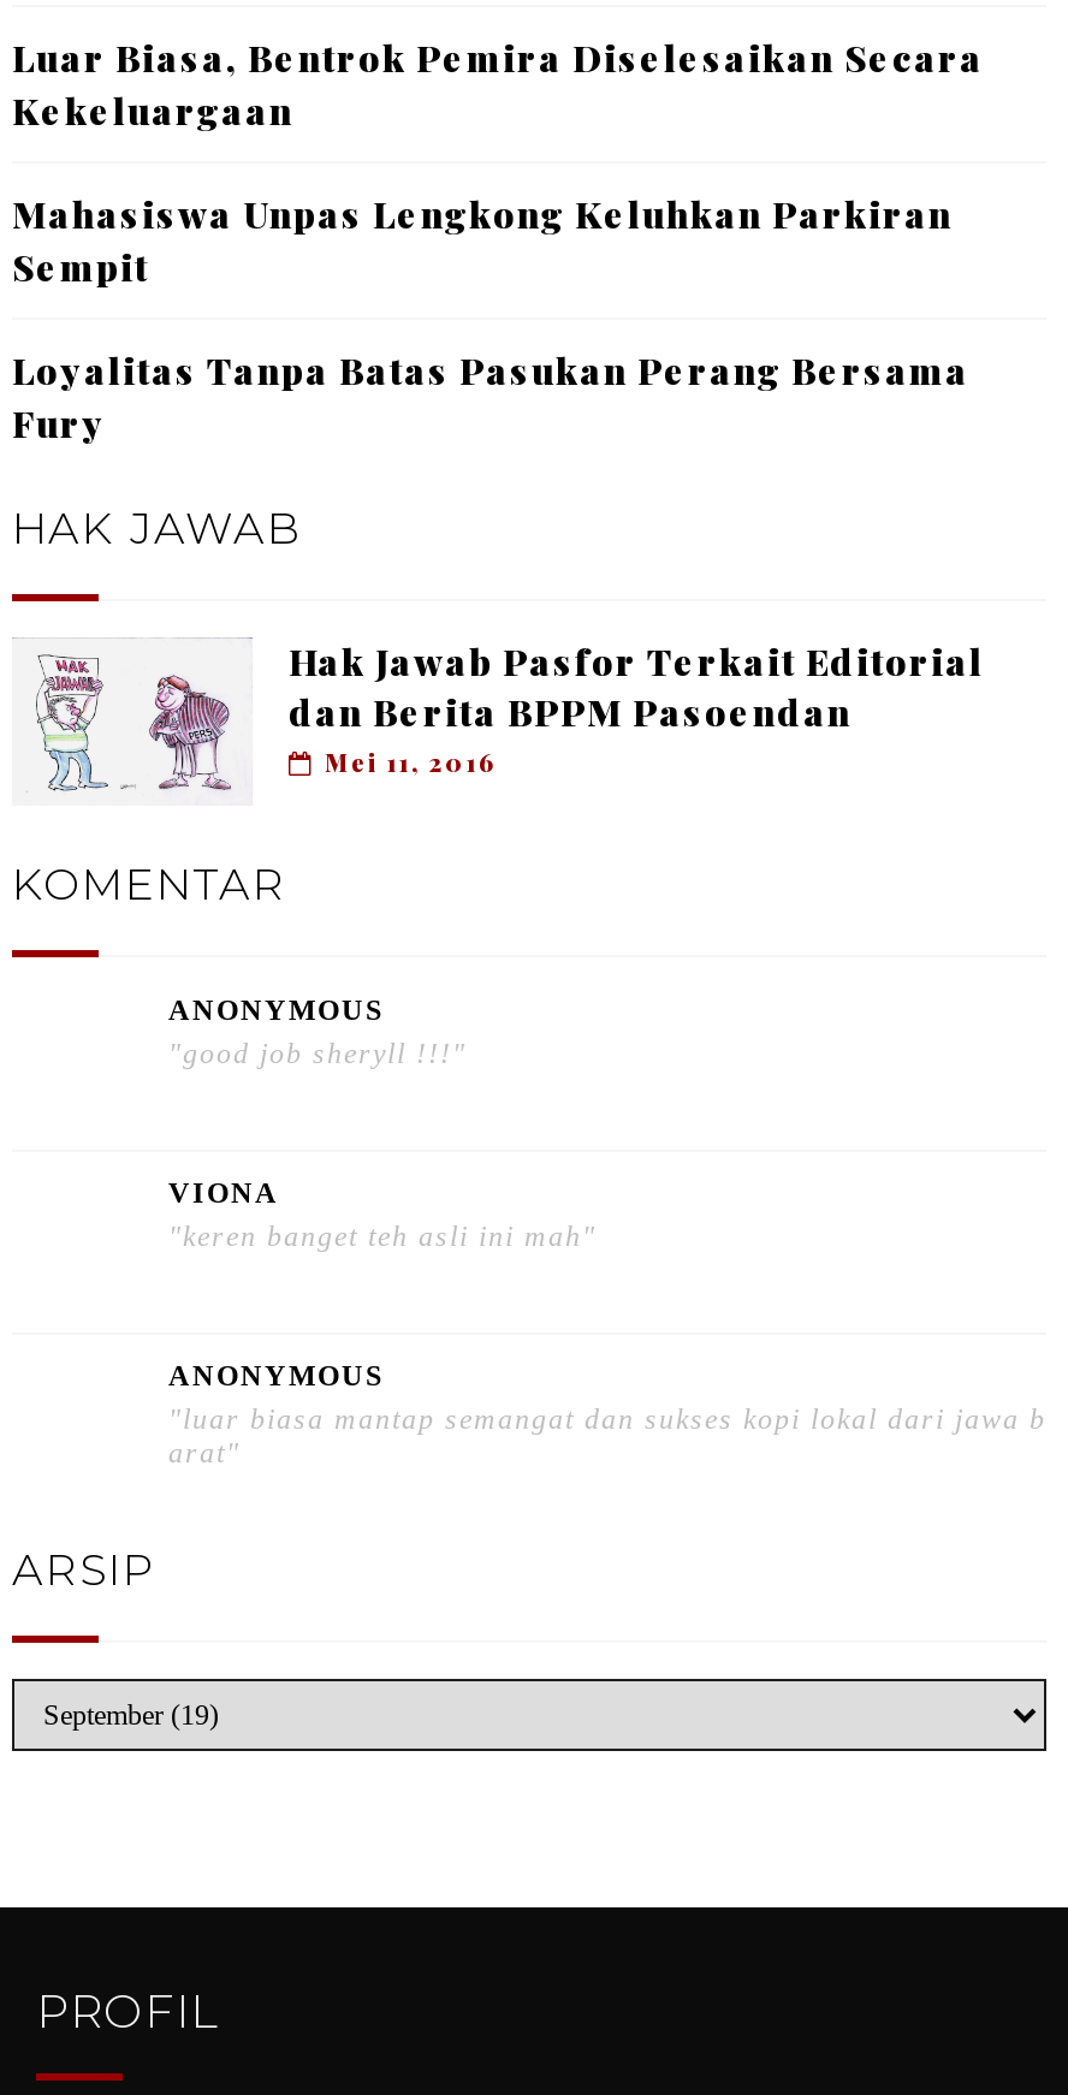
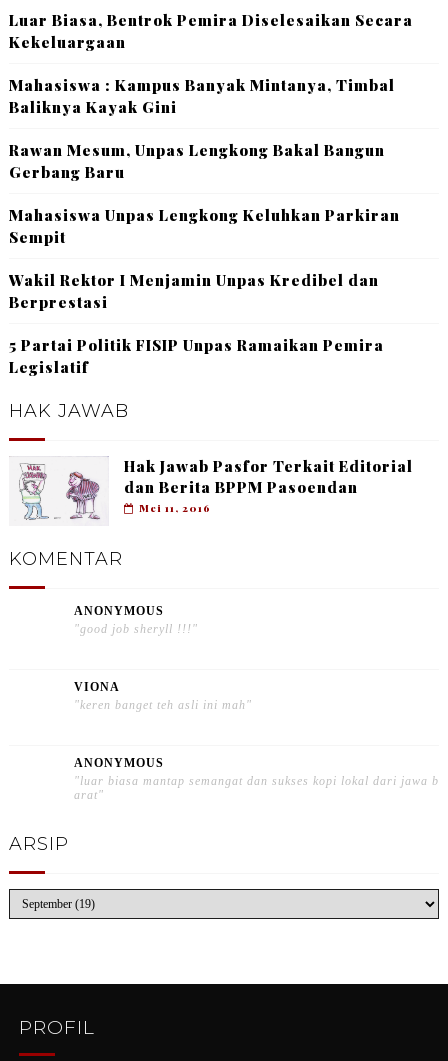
+ Mahasiswa : Kampus Banyak Mintanya, Timbal
+ Baliknya Kayak Gini
+ Rawan Mesum, Unpas Lengkong Bakal Bangun
+ Gerbang Baru

- Loyalitas Tanpa Batas Pasukan Perang Bersama
- Fury
+ Wakil Rektor I Menjamin Unpas Kredibel dan
+ Berprestasi
+ 5 Partai Politik FISIP Unpas Ramaikan Pemira
+ Legislatif
